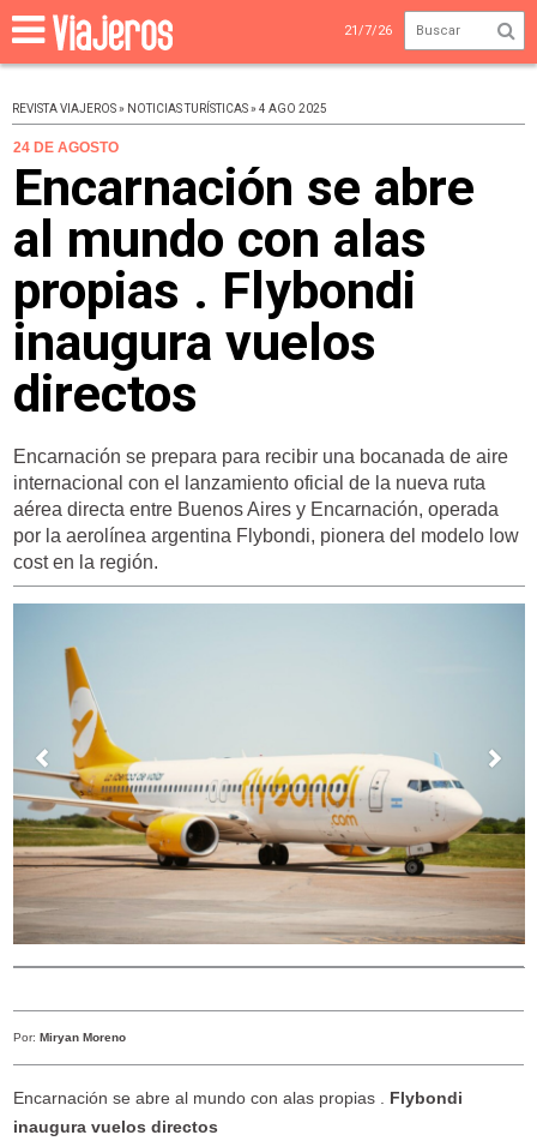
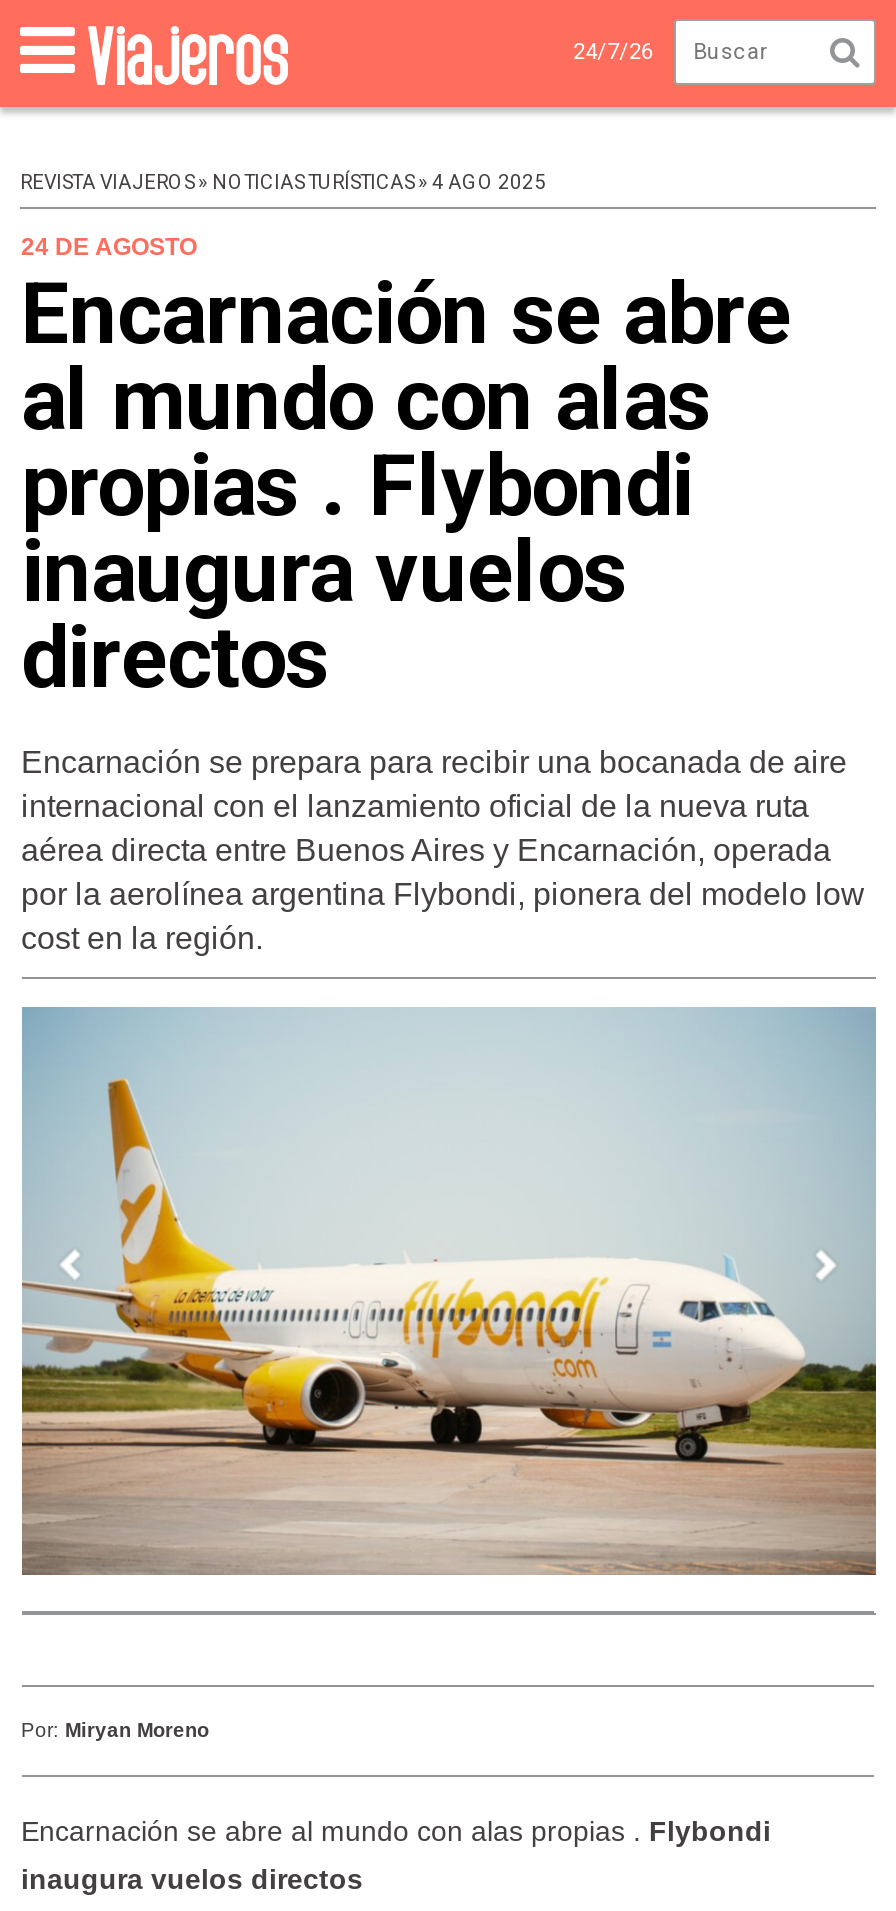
- 21/7/26
+ 24/7/26
